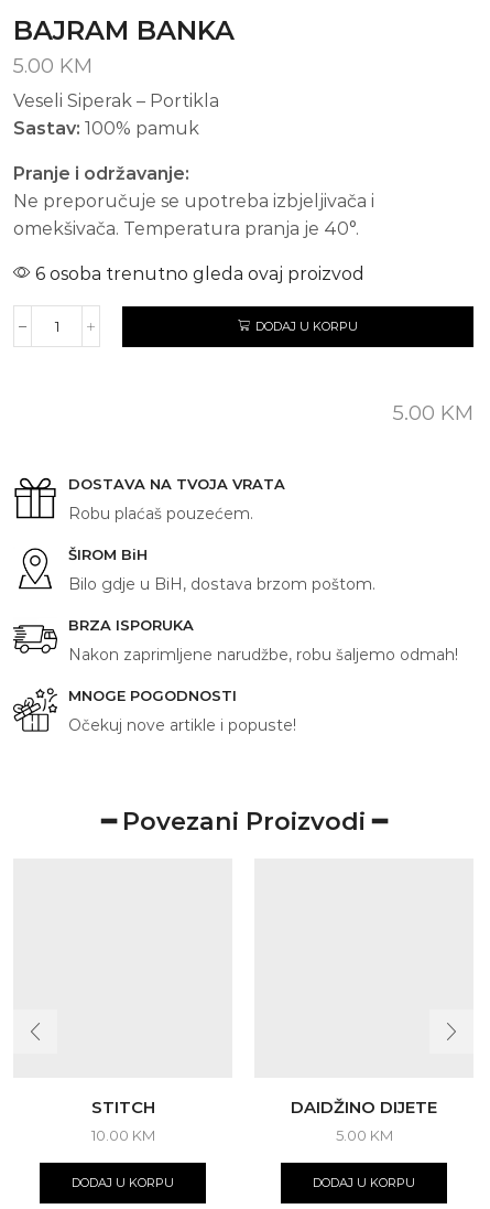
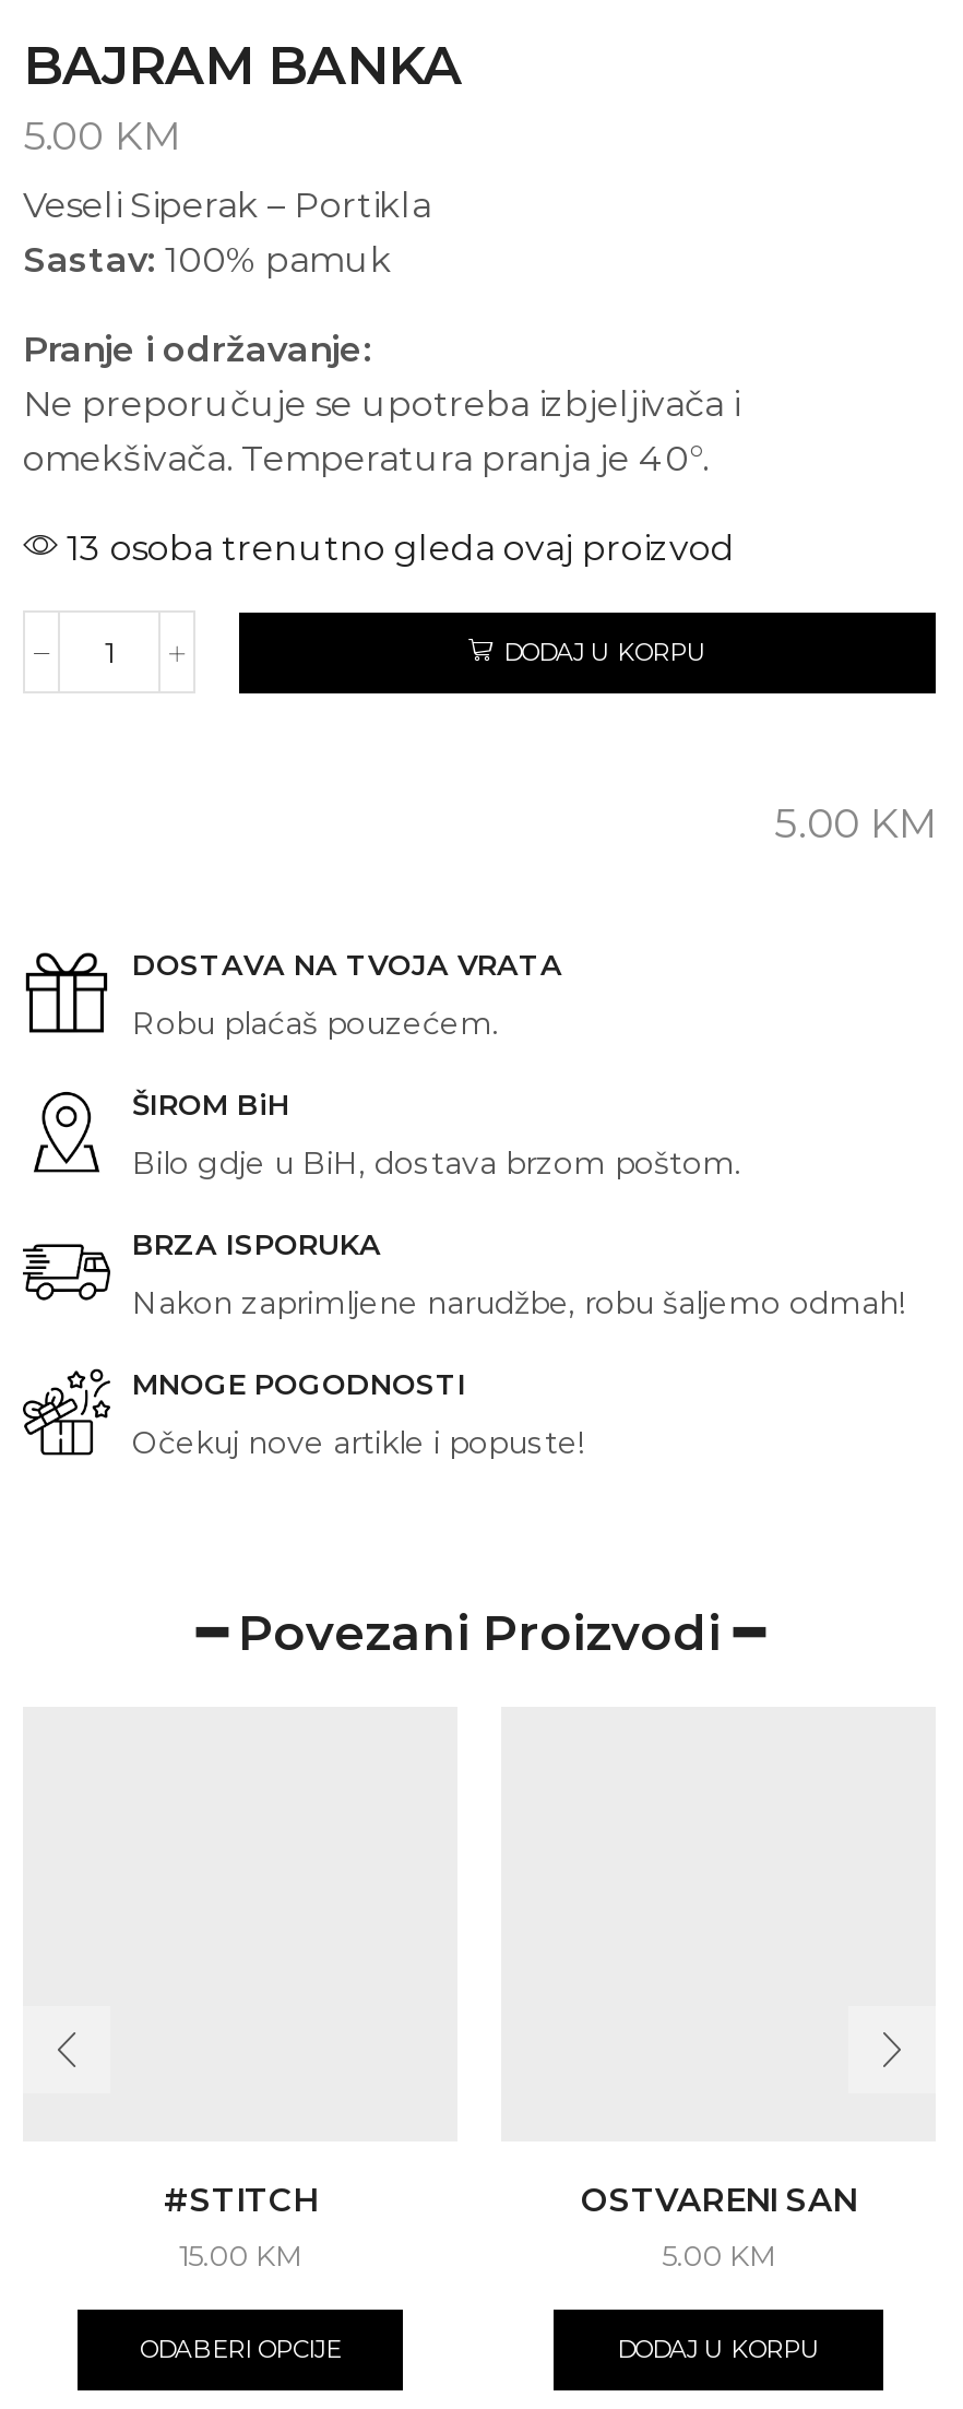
- 6 osoba trenutno gleda ovaj proizvod
+ 13 osoba trenutno gleda ovaj proizvod

- STITCH
- 10.00 KM
+ #STITCH
+ 15.00 KM

- DAIDŽINO DIJETE
+ OSTVARENI SAN

- DODAJ U KORPU
+ ODABERI OPCIJE
